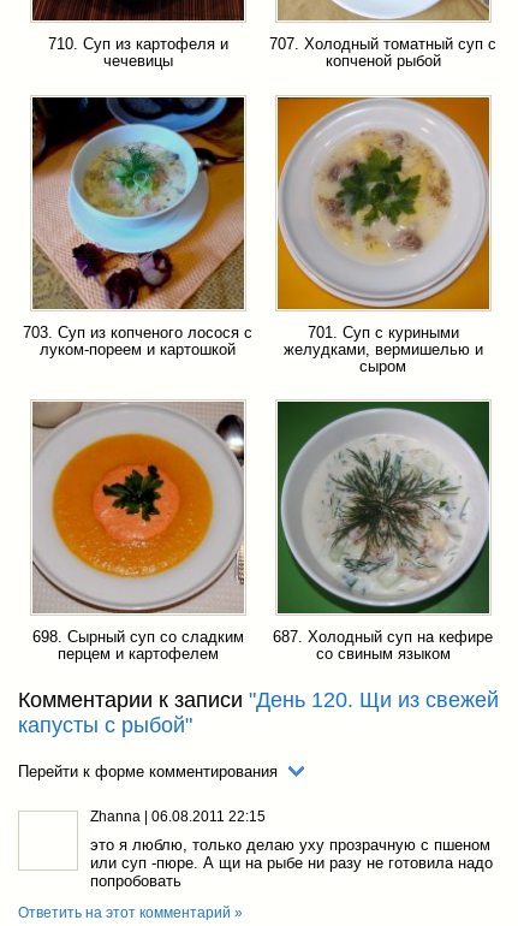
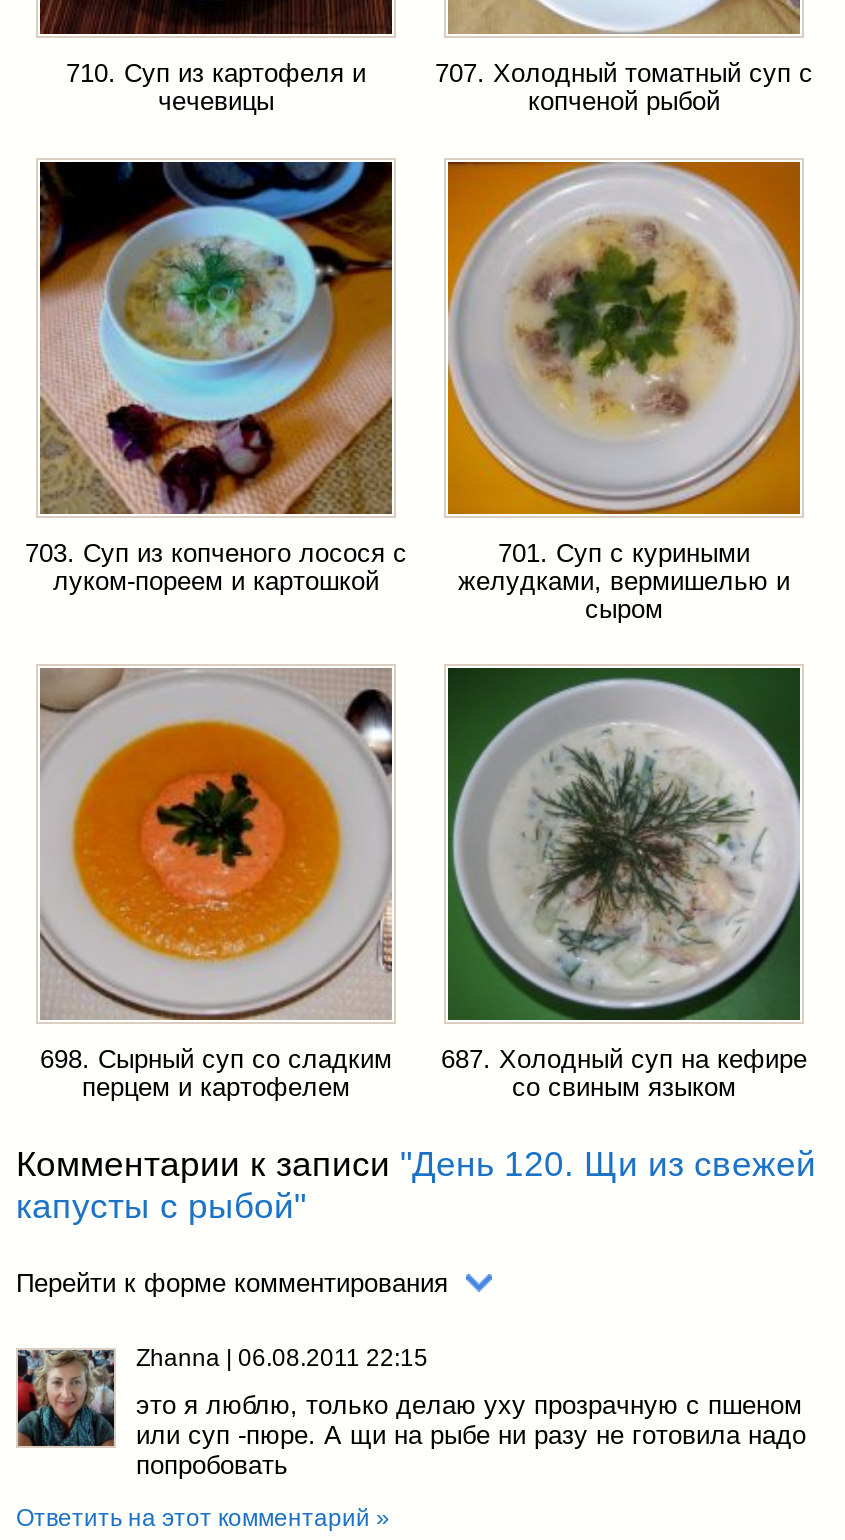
+ [image]
